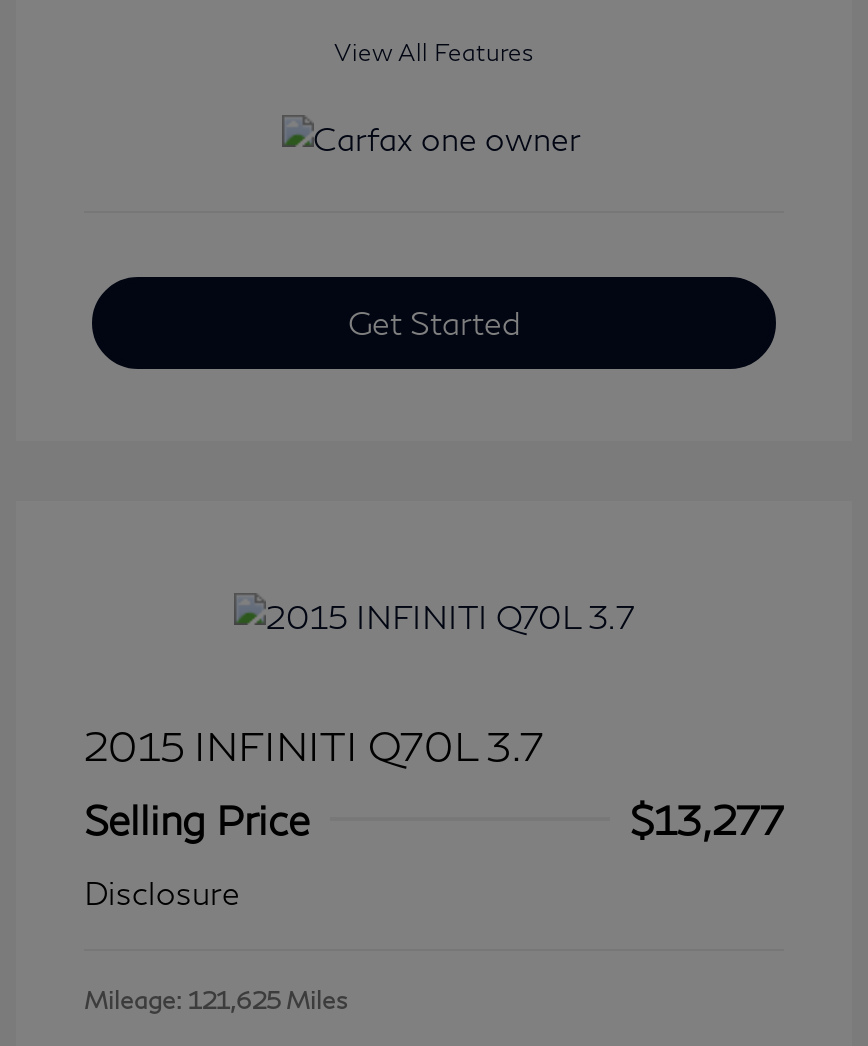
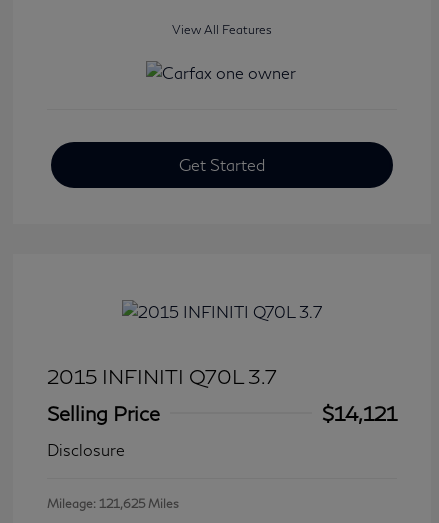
- $13,277
+ $14,121
